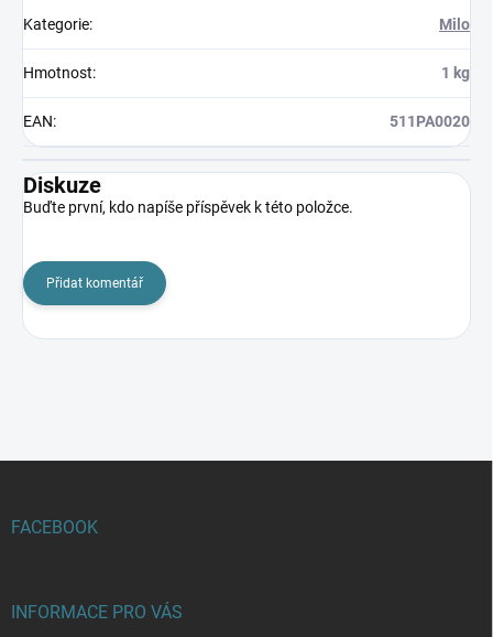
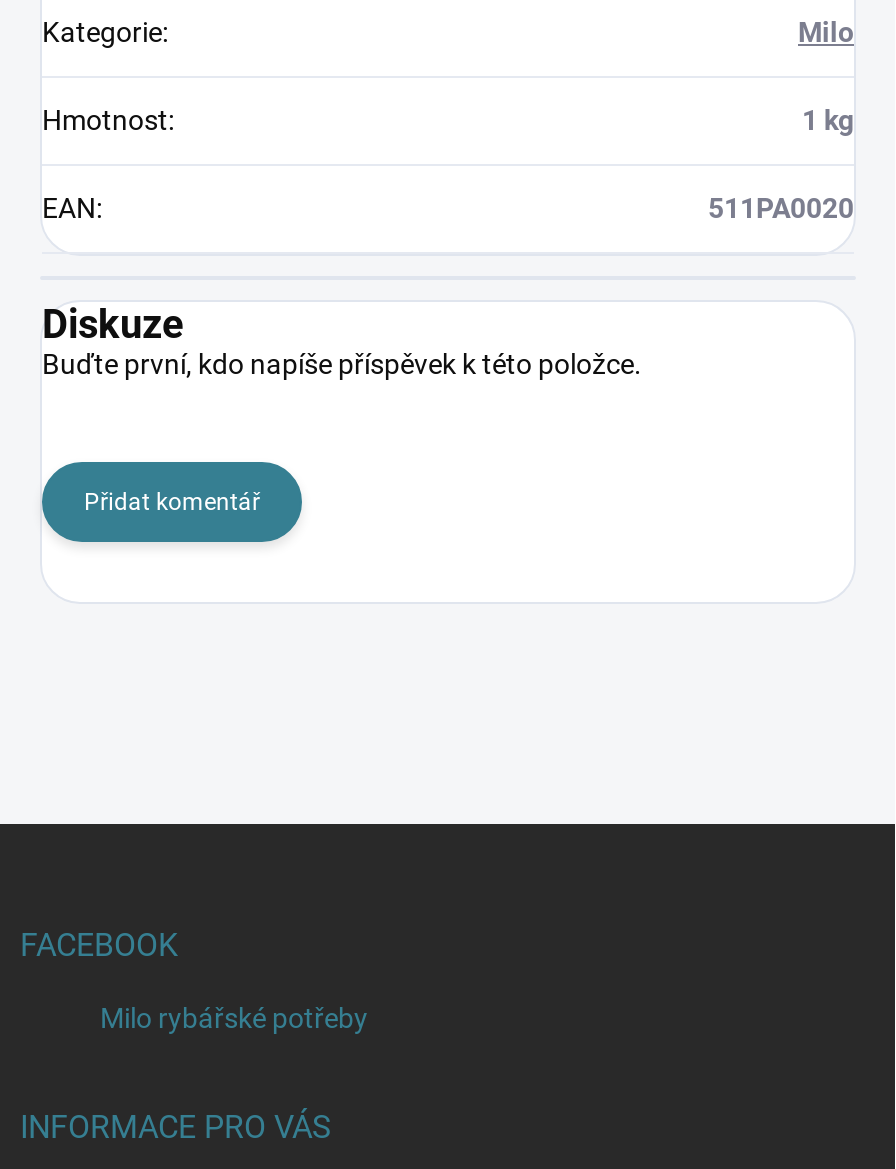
+ Milo rybářské potřeby
